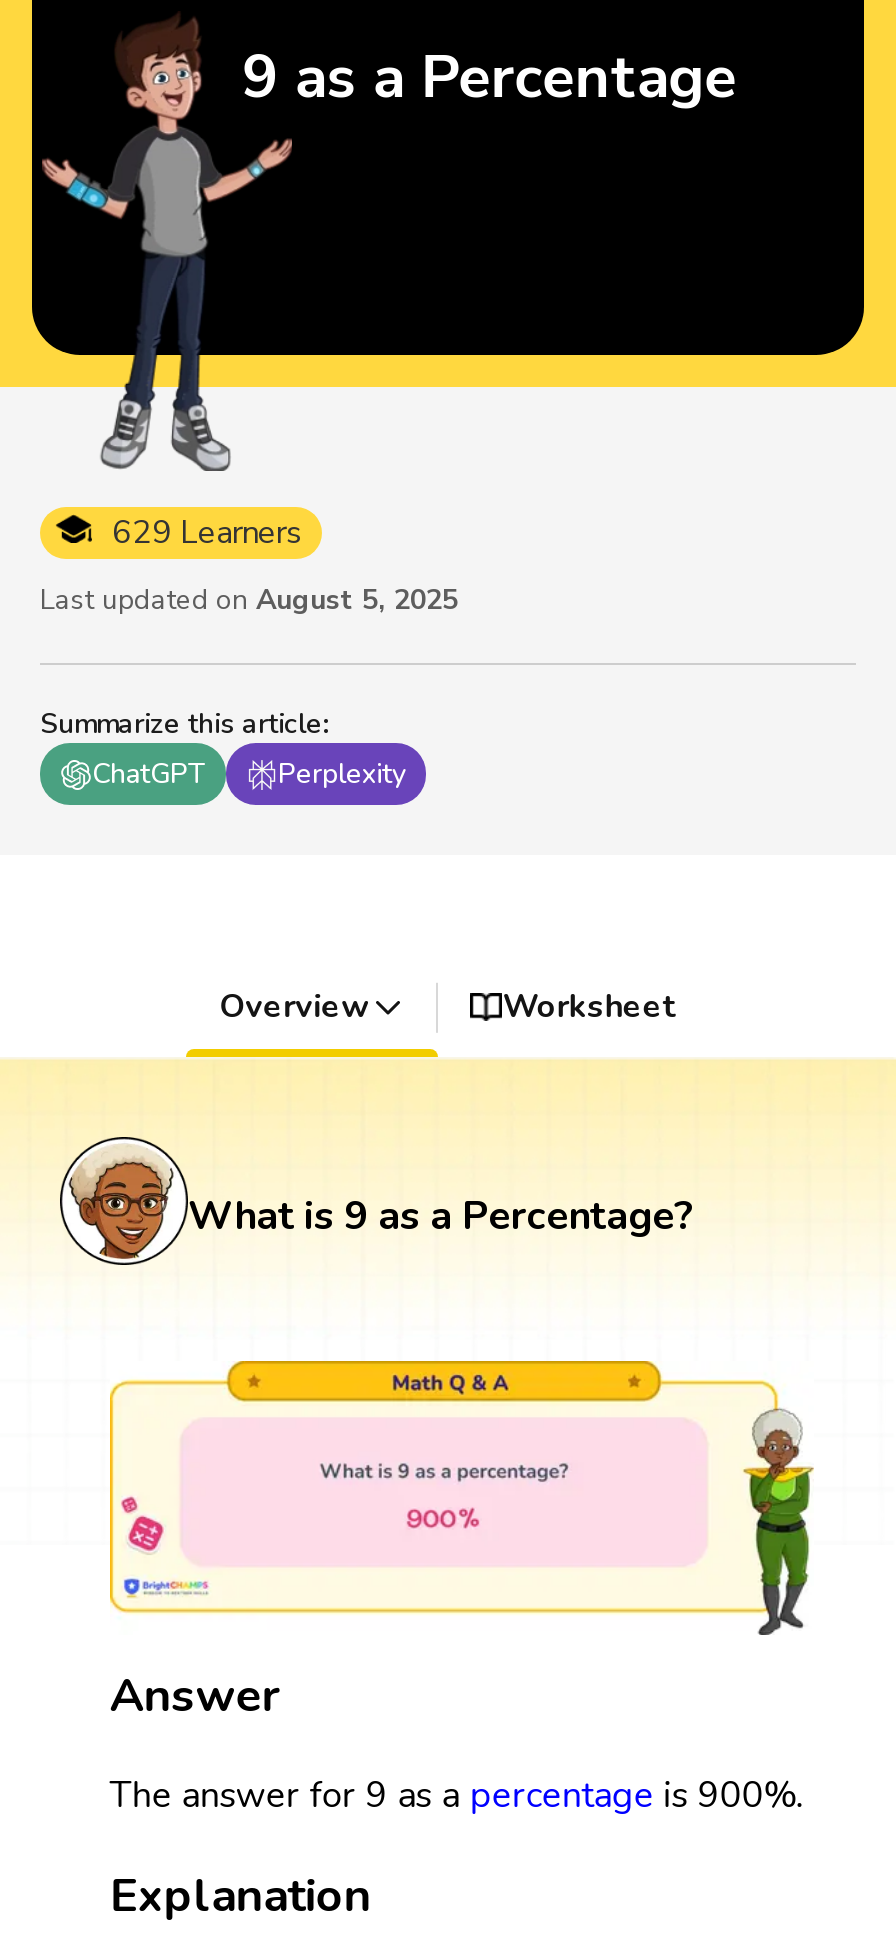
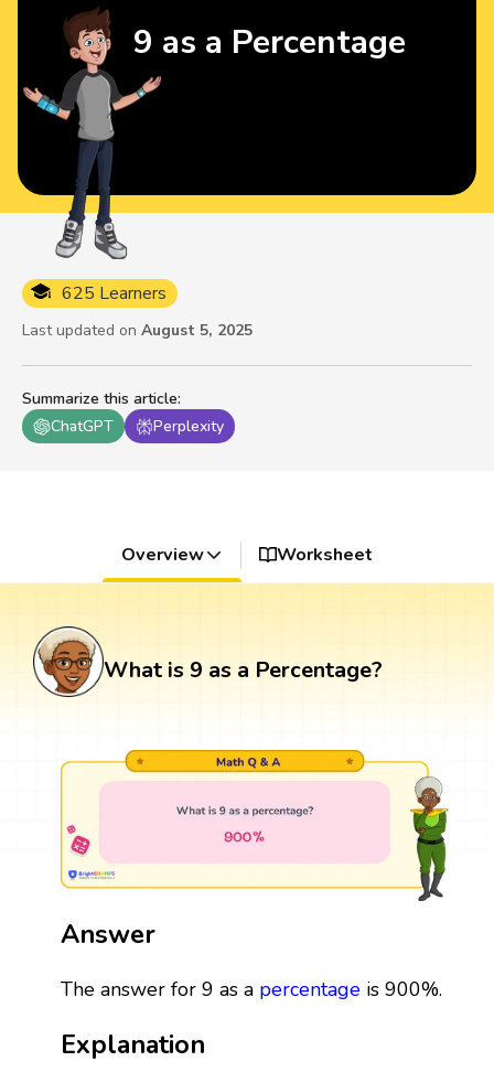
- 629 Learners
+ 625 Learners
